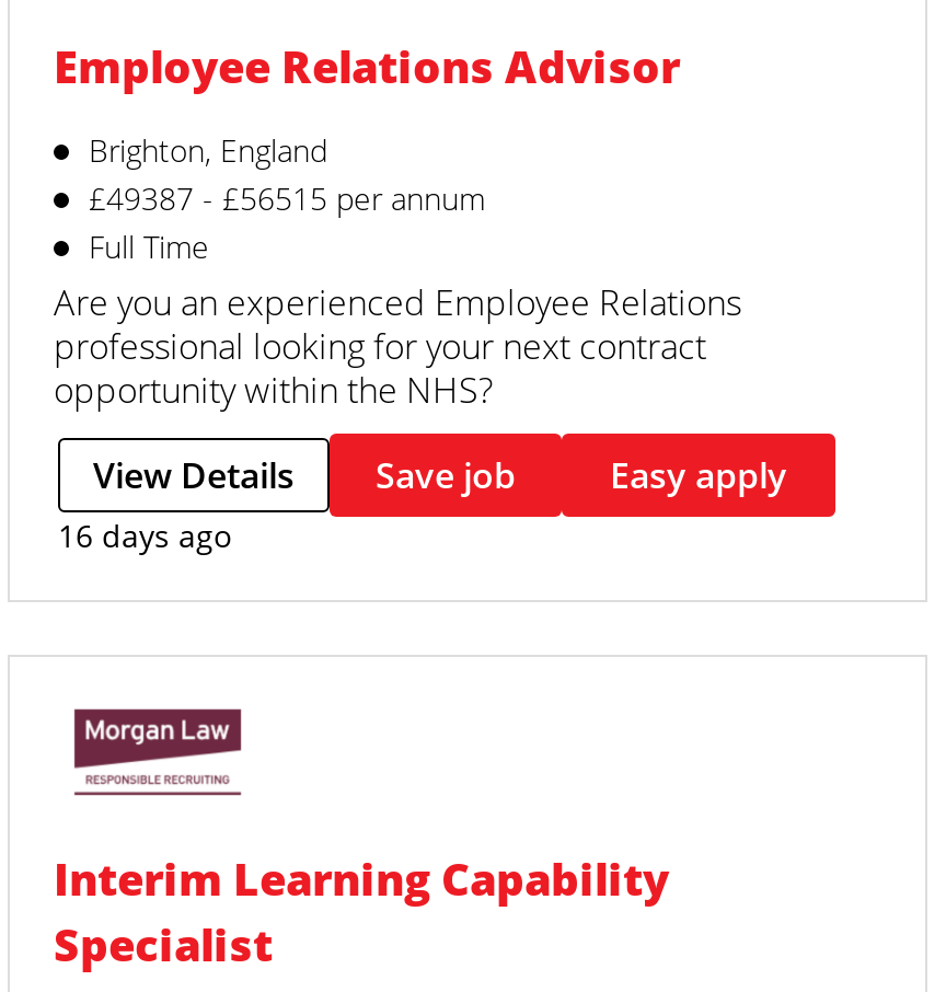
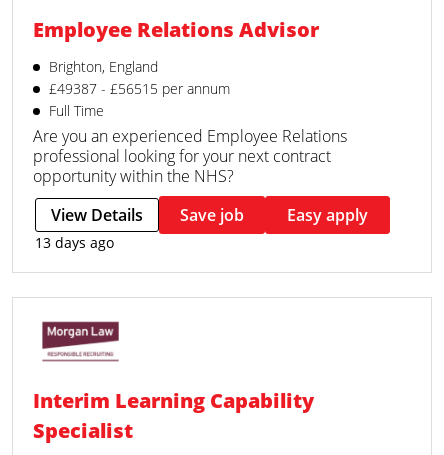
- 16 days ago
+ 13 days ago
